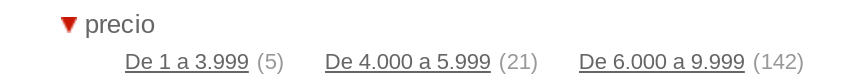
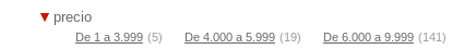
- De 4.000 a 5.999 (21)
+ De 4.000 a 5.999 (19)

- De 6.000 a 9.999 (142)
+ De 6.000 a 9.999 (141)
